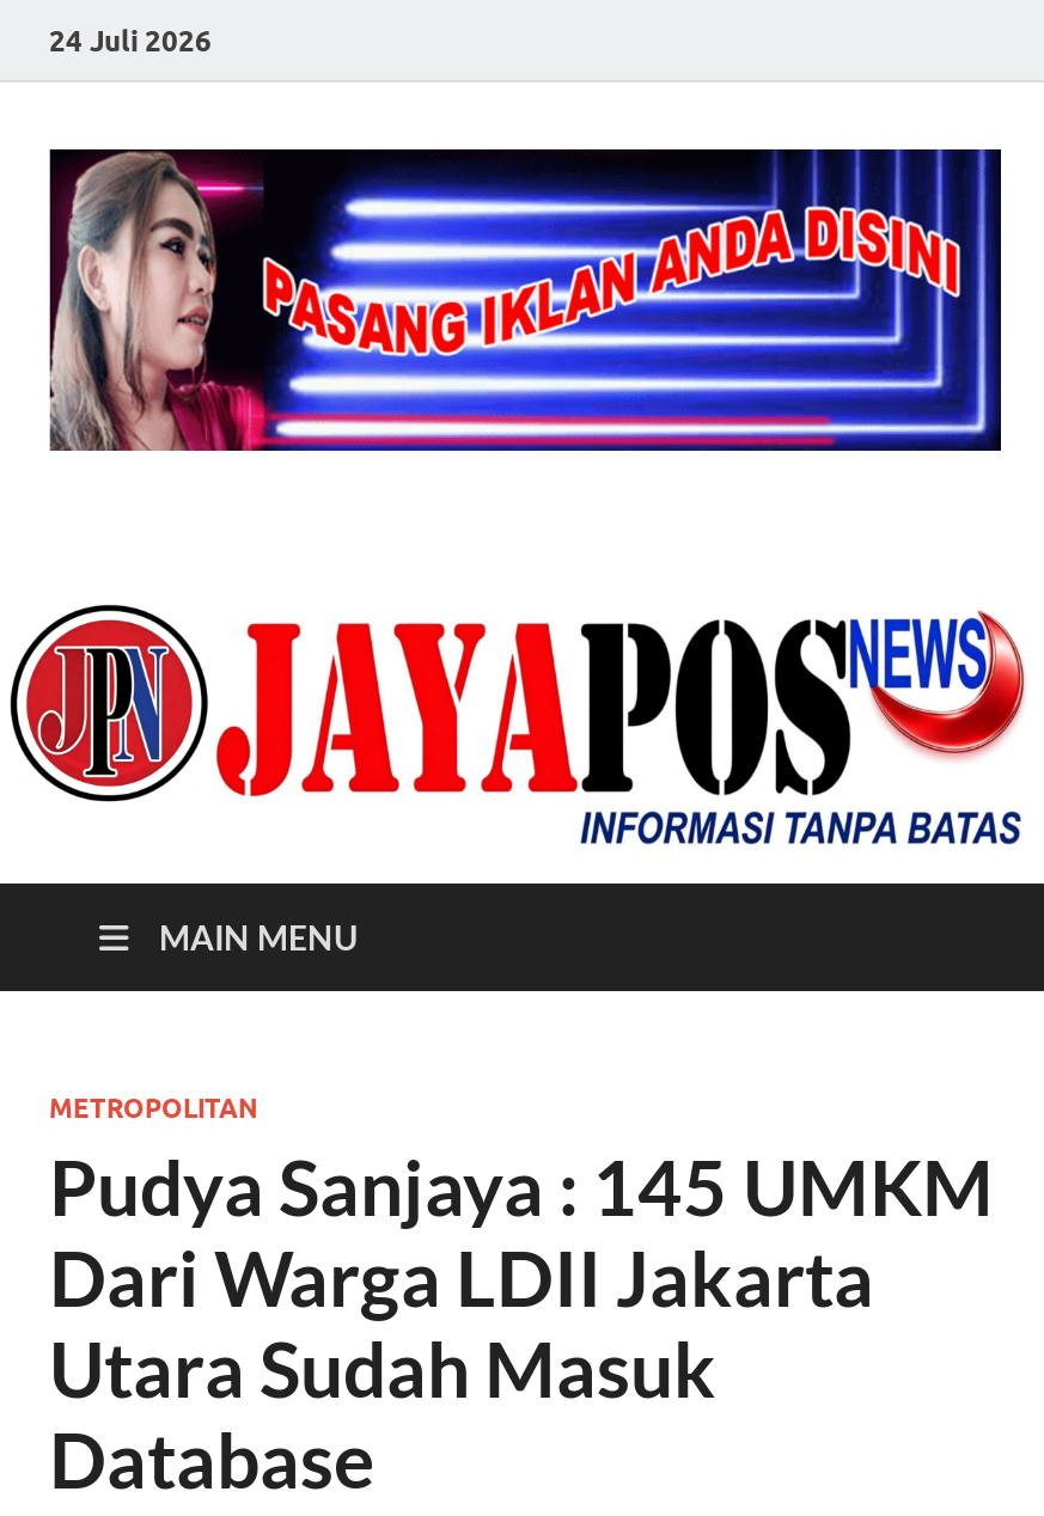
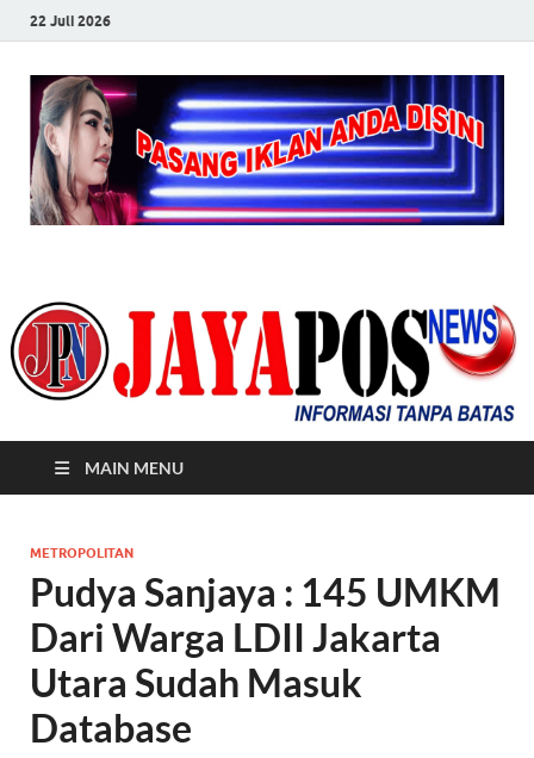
- 24 Juli 2026
+ 22 Juli 2026
